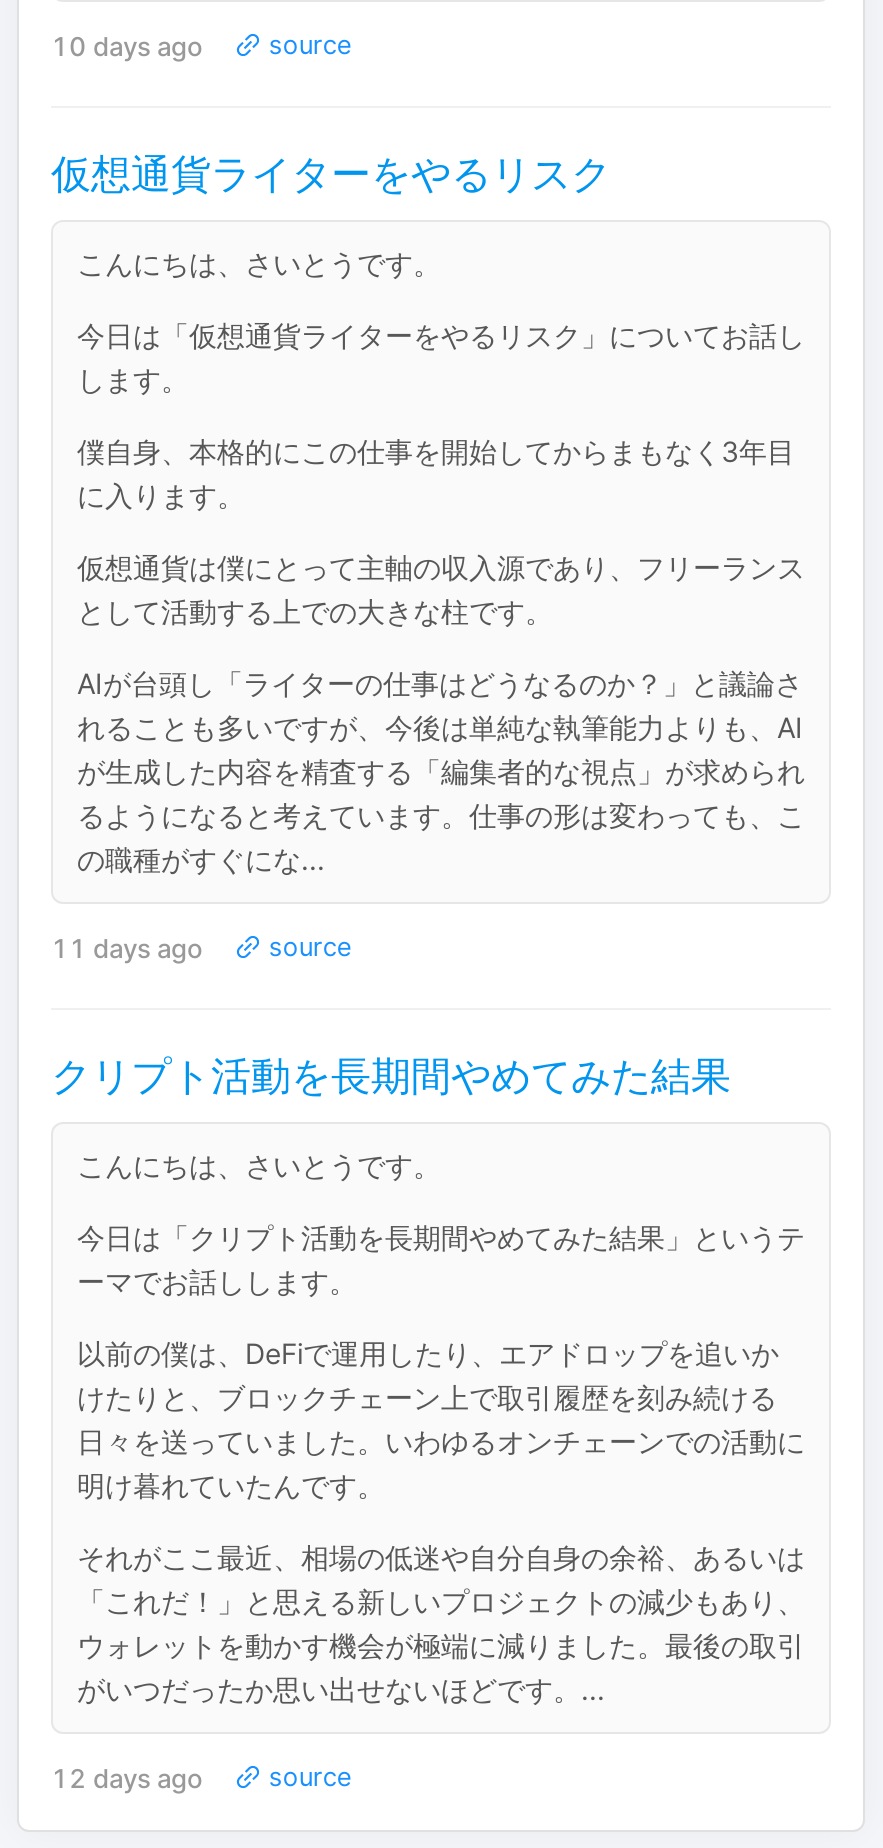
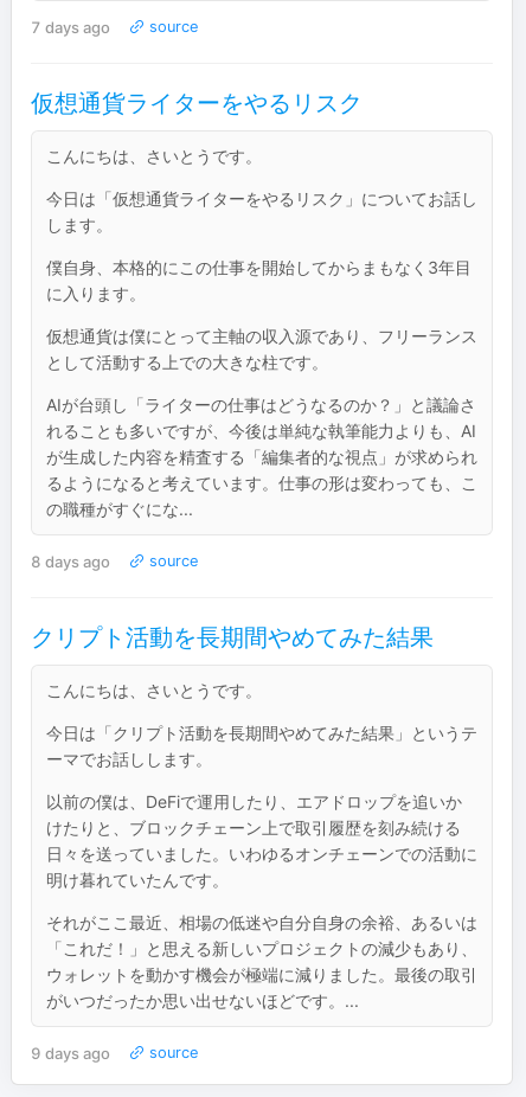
- 10 days ago source
+ 7 days ago source

- 11 days ago source
+ 8 days ago source

- 12 days ago source
+ 9 days ago source
